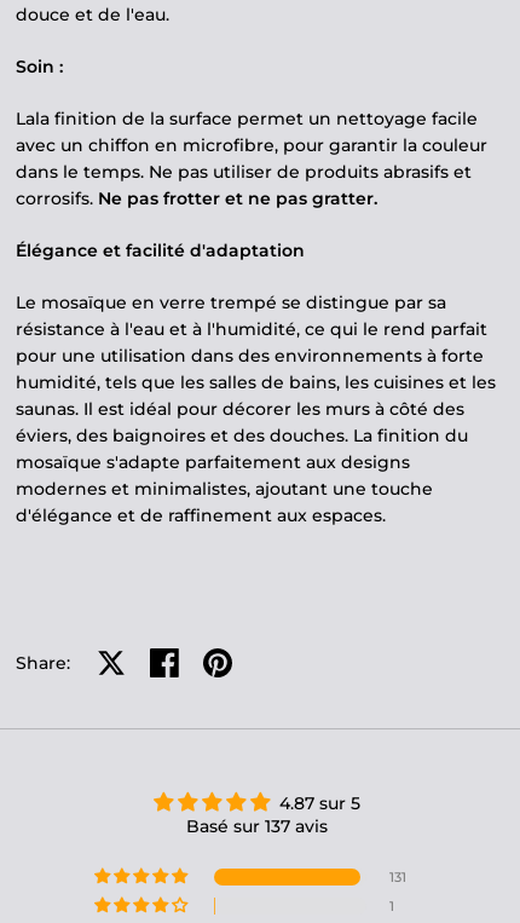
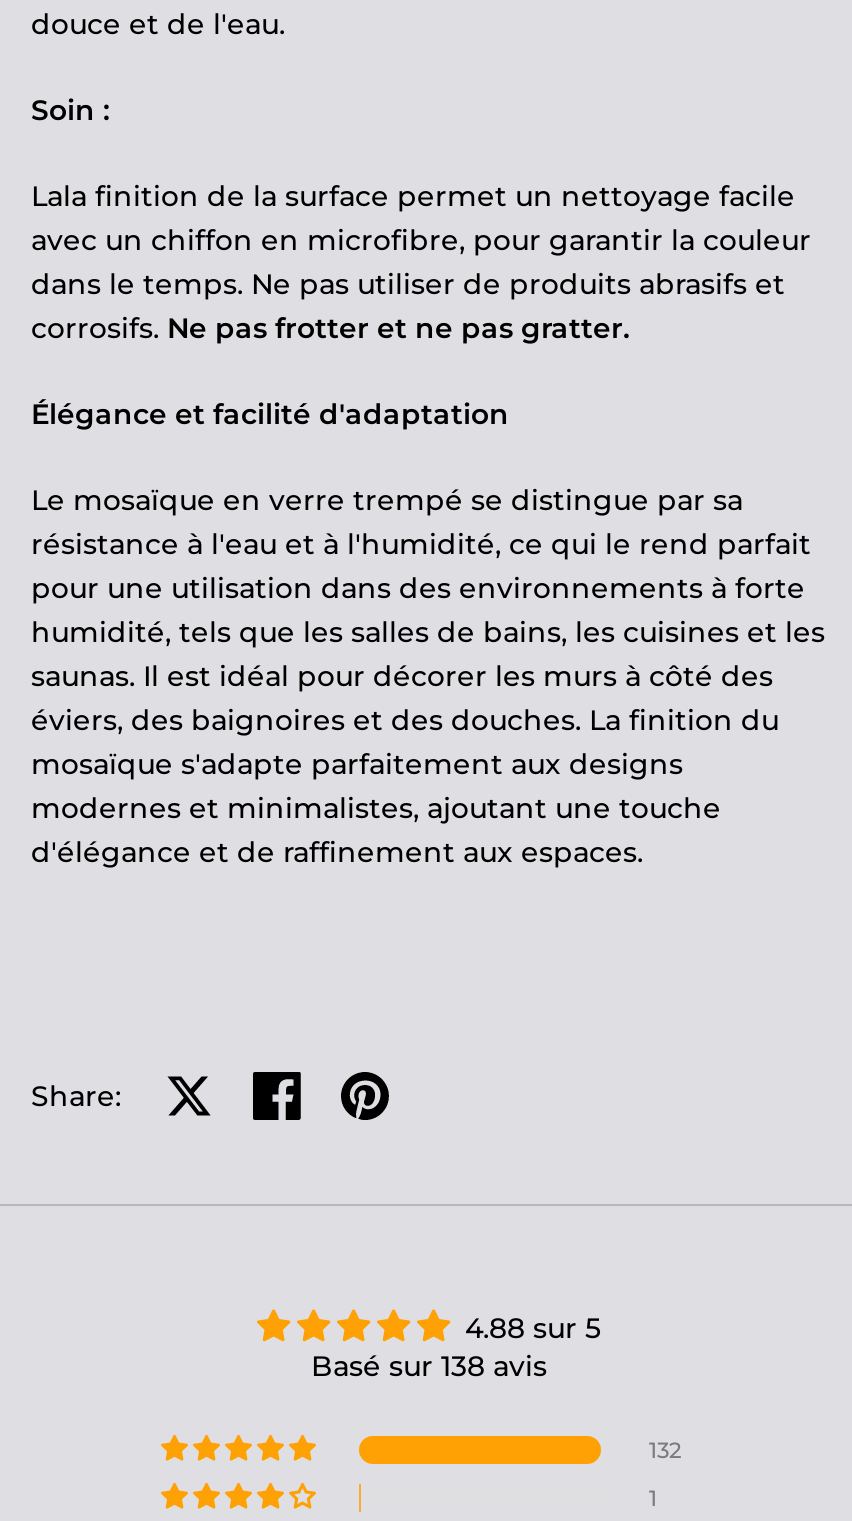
- 4.87 sur 5
+ 4.88 sur 5

- Basé sur 137 avis
+ Basé sur 138 avis

- 131
+ 132
